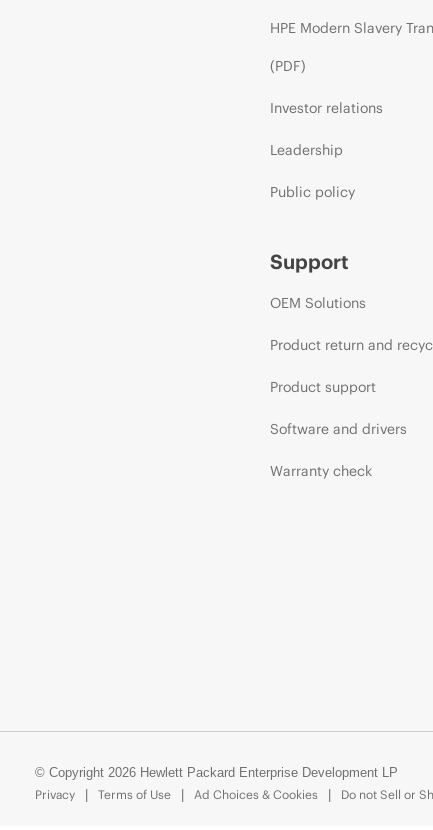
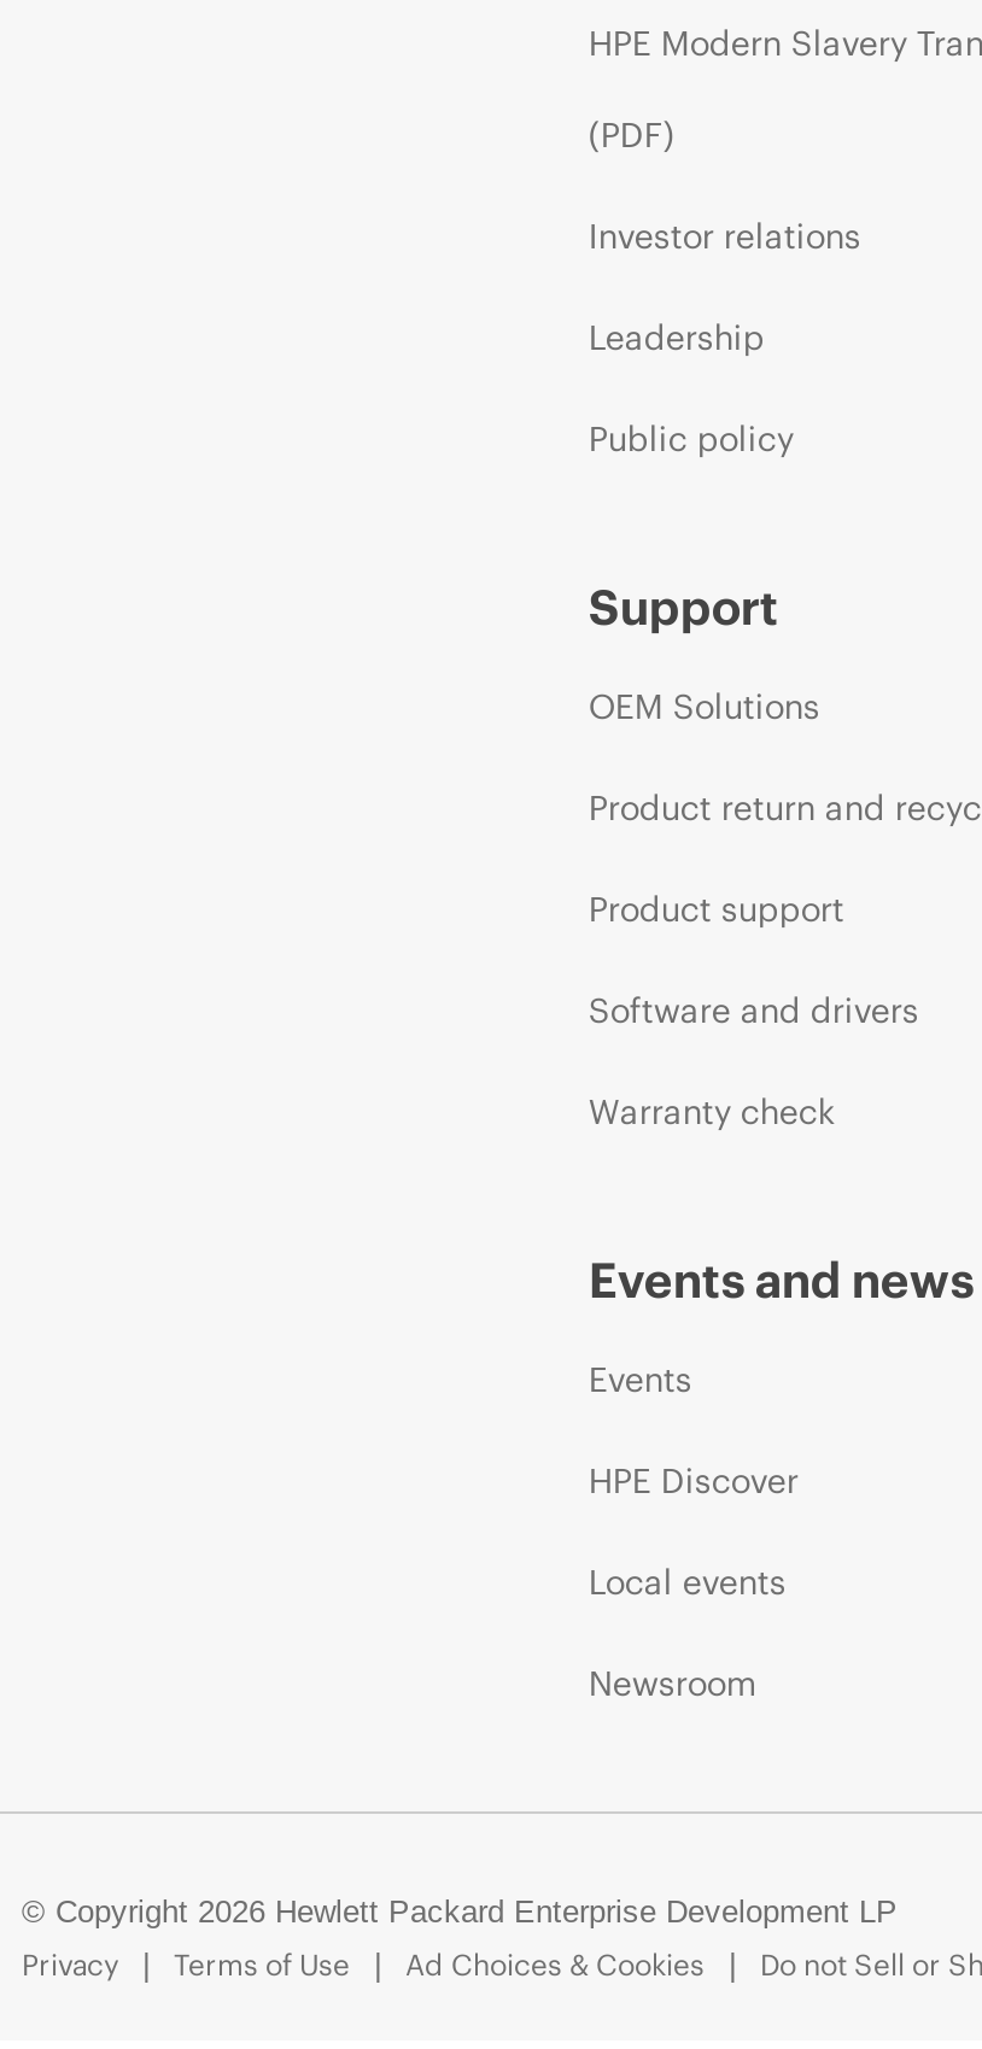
+ Events and news
+ Events
+ HPE Discover
+ Local events
+ Newsroom
